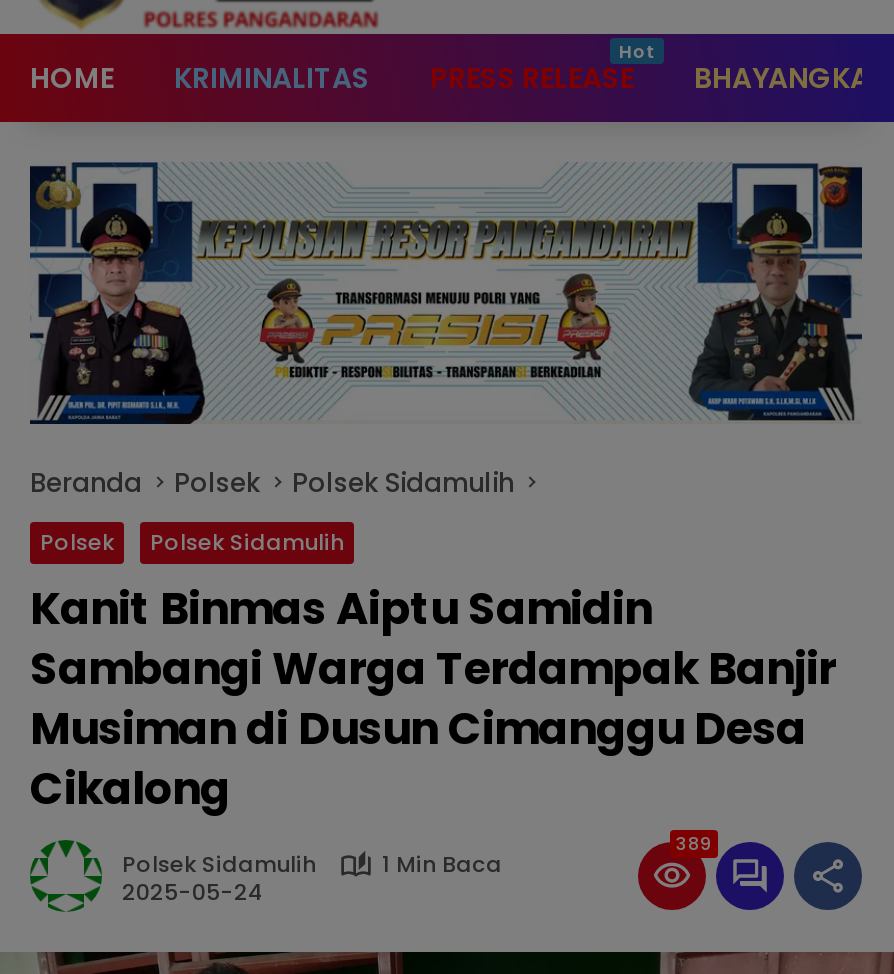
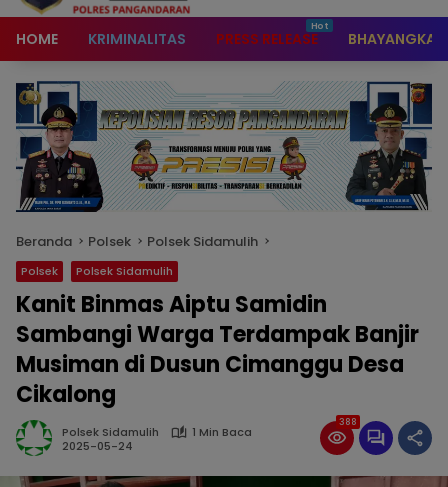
- 389
+ 388
